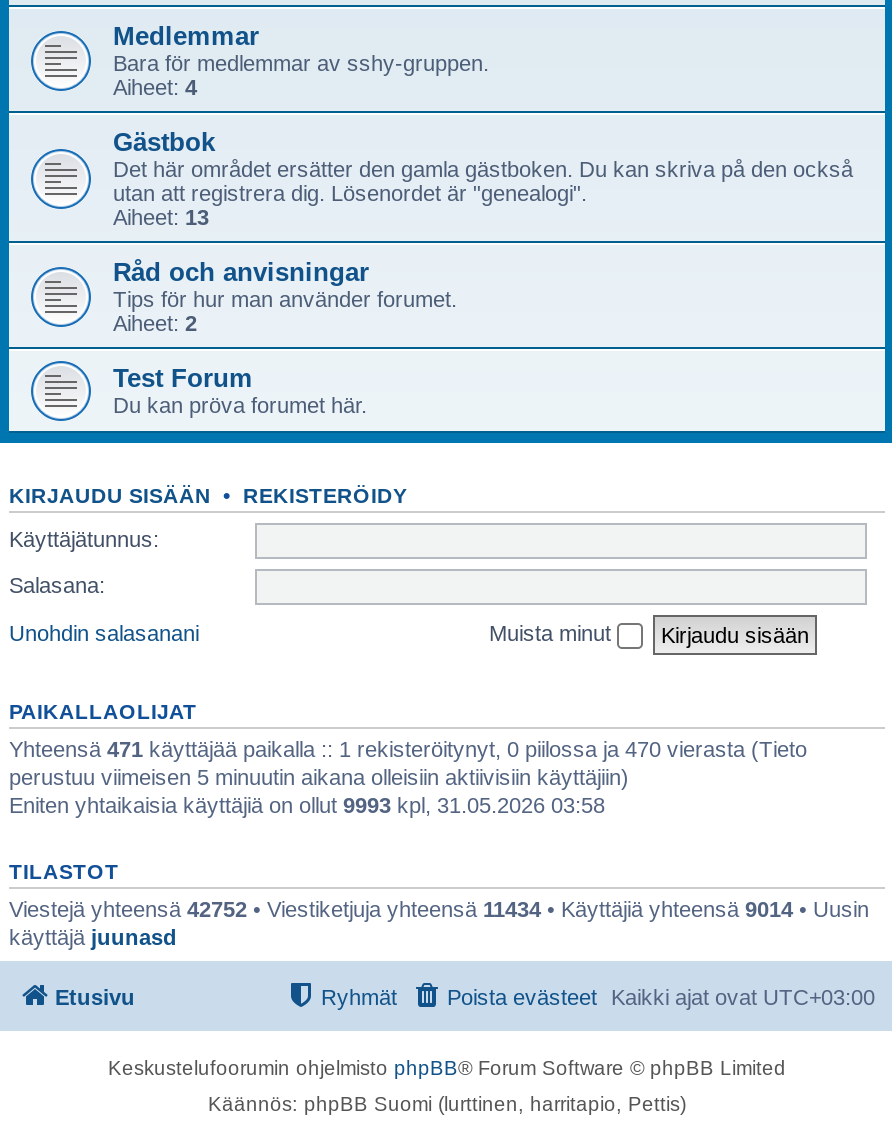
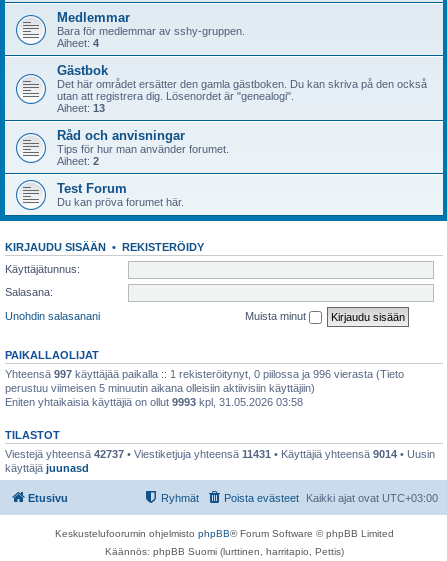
- Yhteensä 471 käyttäjää paikalla :: 1 rekisteröitynyt, 0 piilossa ja 470 vierasta (Tieto
+ Yhteensä 997 käyttäjää paikalla :: 1 rekisteröitynyt, 0 piilossa ja 996 vierasta (Tieto

- Viestejä yhteensä 42752 • Viestiketjuja yhteensä 11434 • Käyttäjiä yhteensä 9014 • Uusin
+ Viestejä yhteensä 42737 • Viestiketjuja yhteensä 11431 • Käyttäjiä yhteensä 9014 • Uusin
